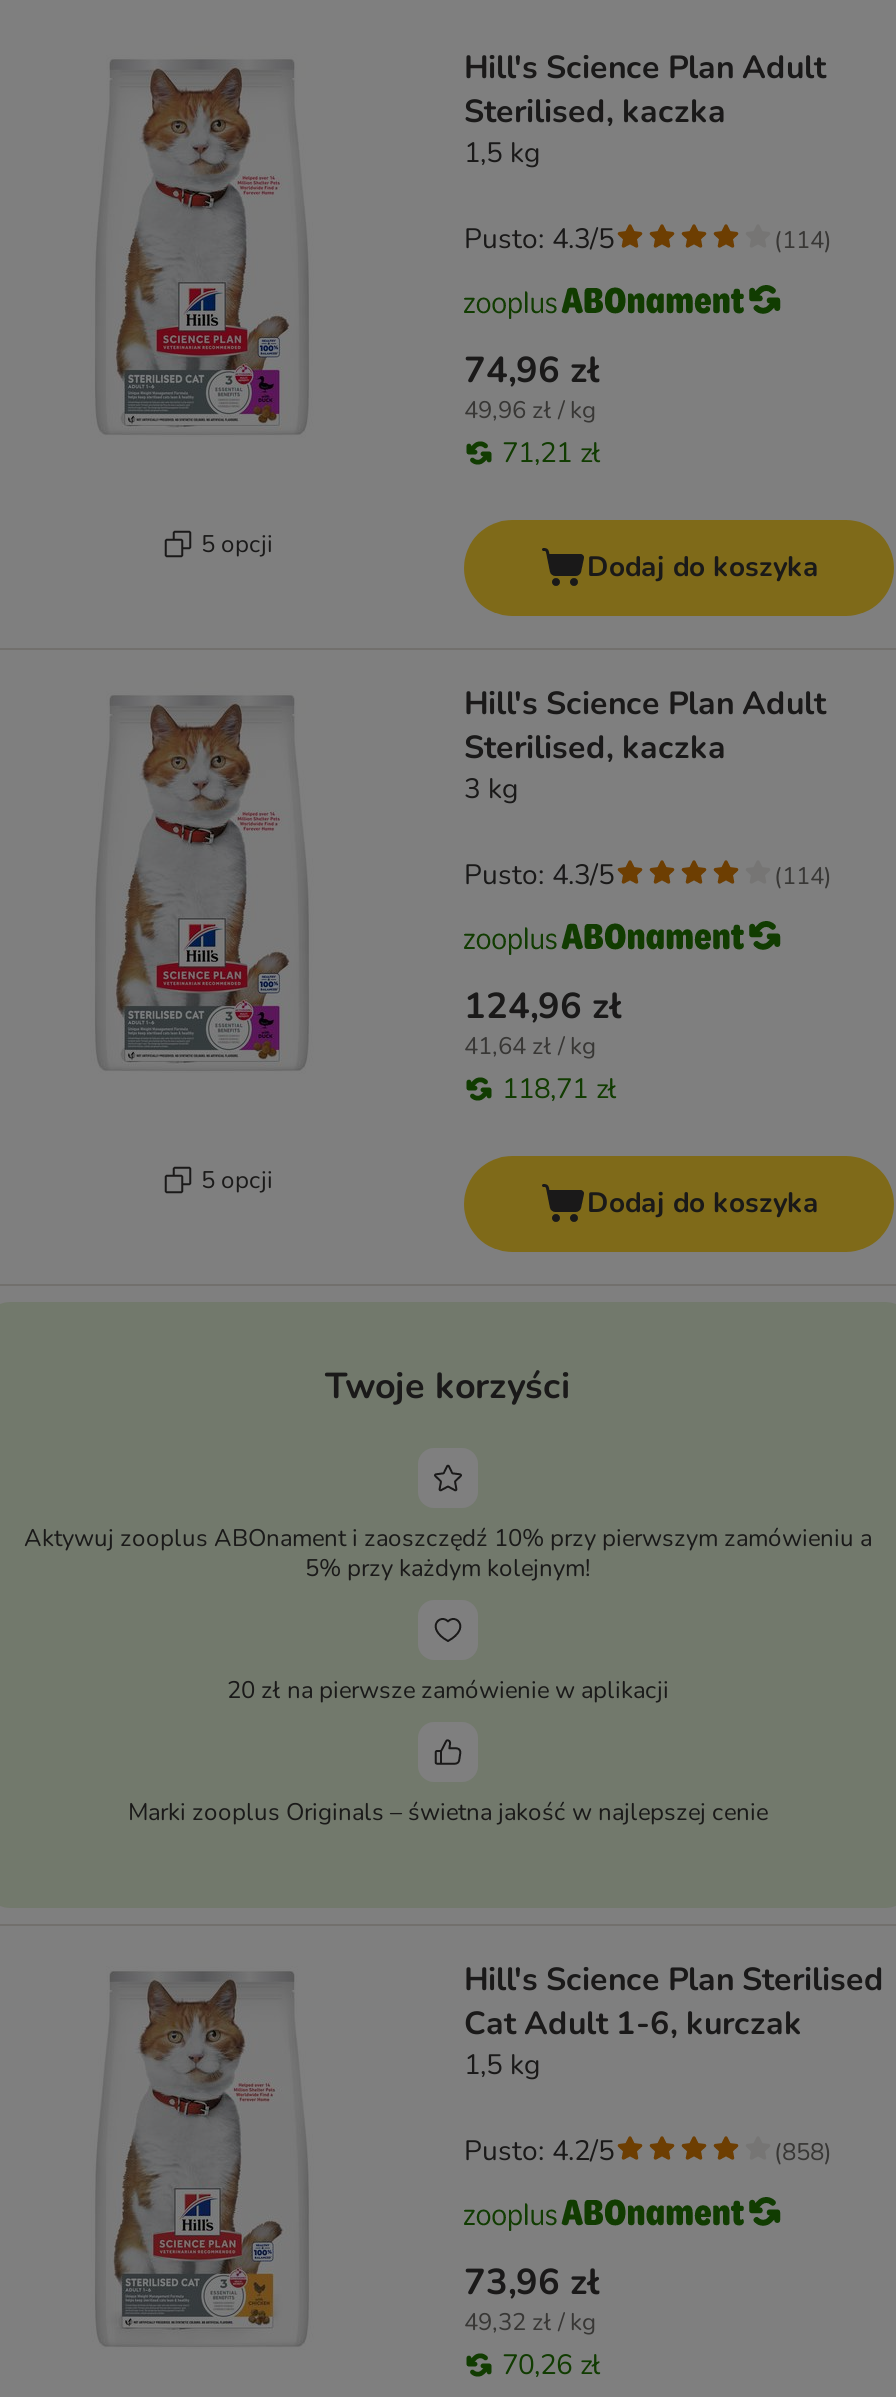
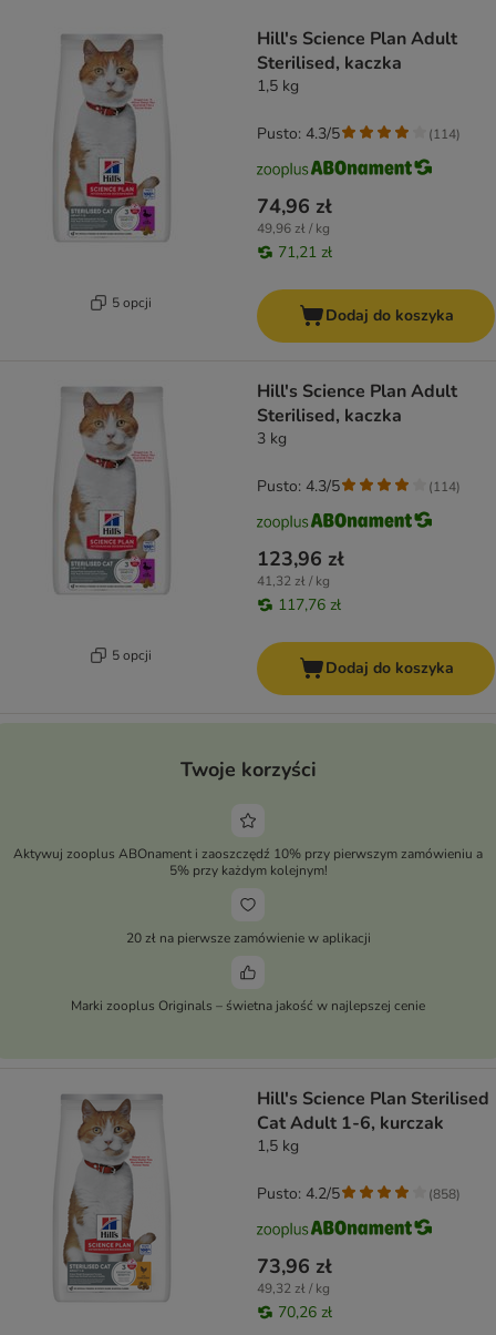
- 124,96 zł
+ 123,96 zł

- 41,64 zł / kg
+ 41,32 zł / kg

- 118,71 zł
+ 117,76 zł
